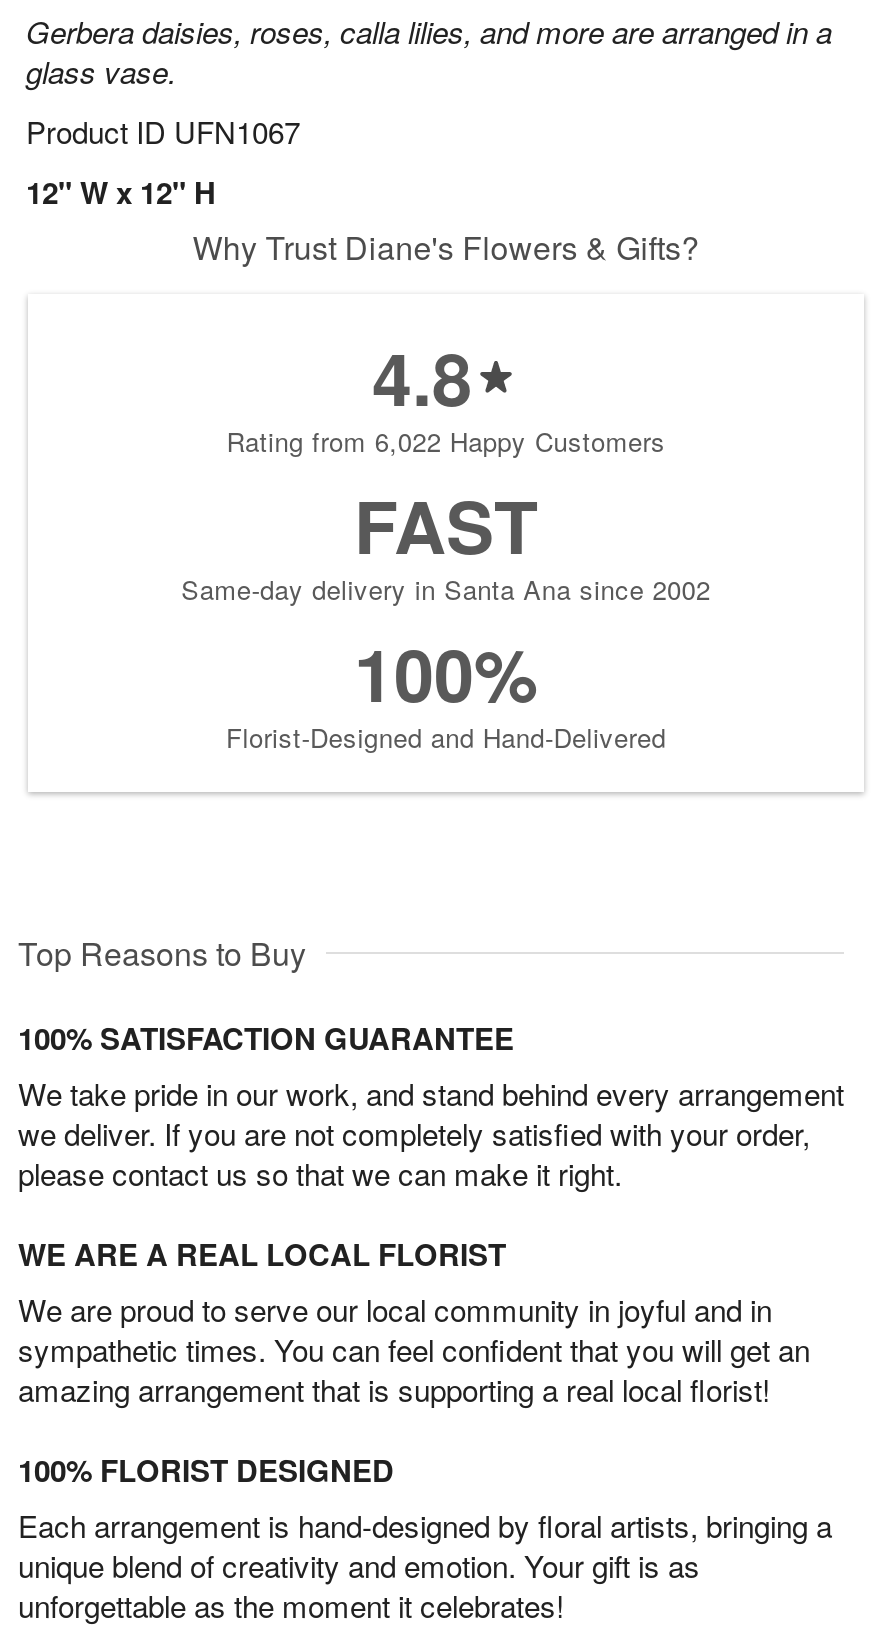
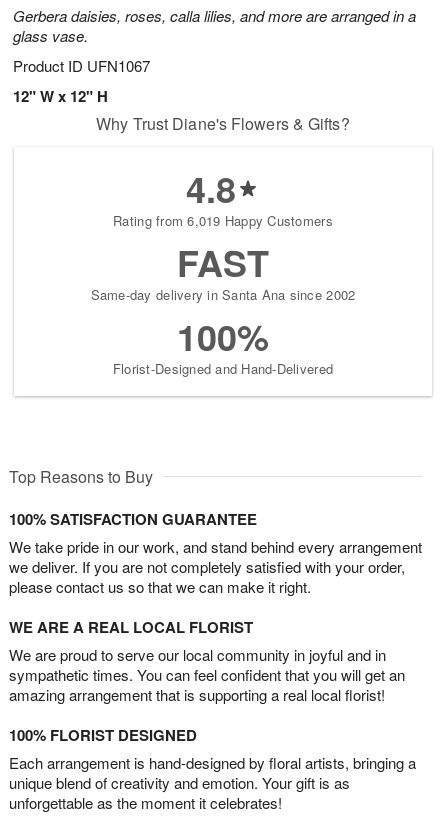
- Rating from 6,022 Happy Customers
+ Rating from 6,019 Happy Customers
